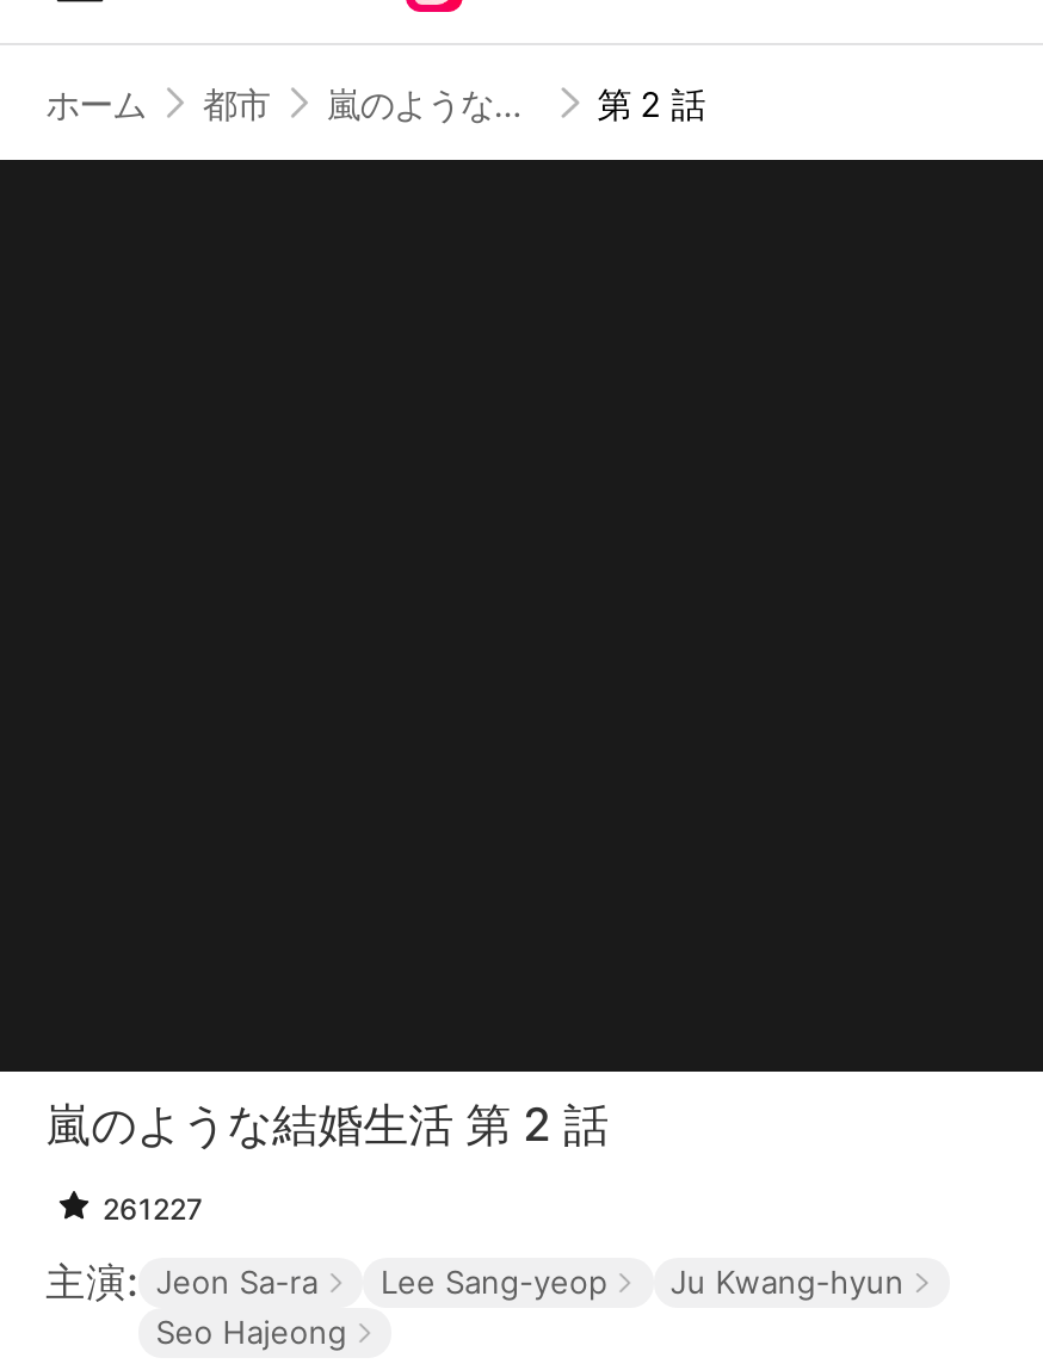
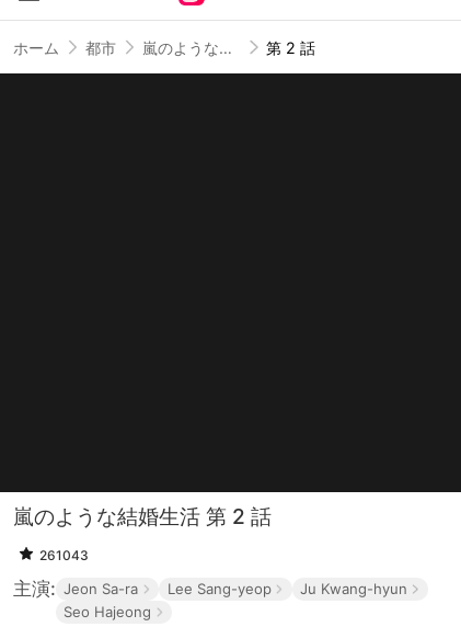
- 261227
+ 261043
